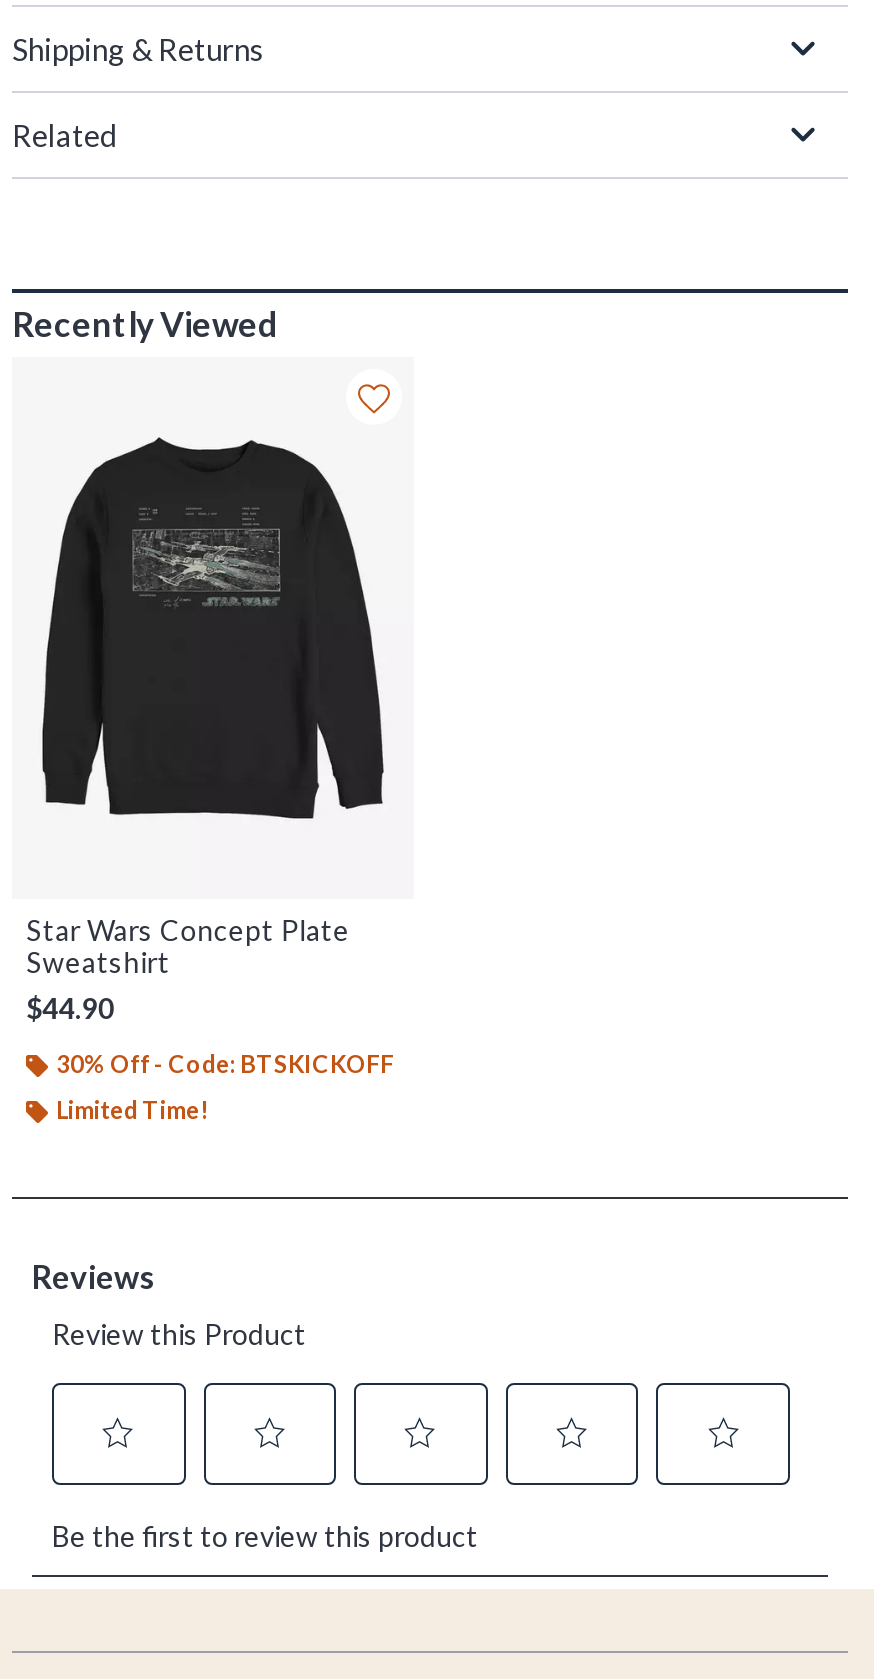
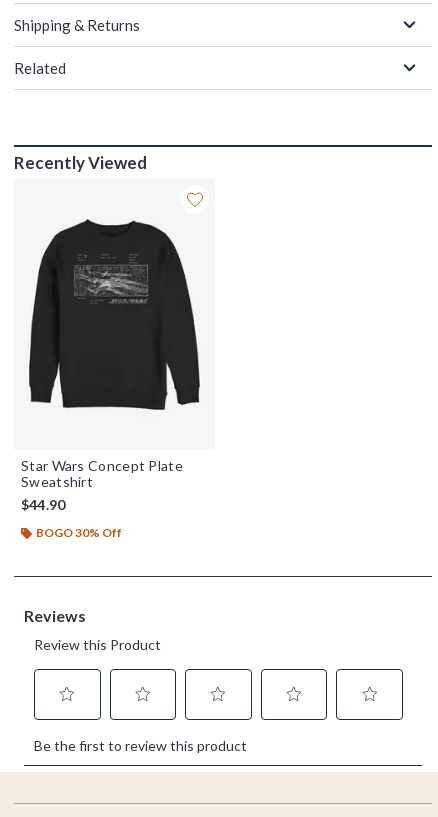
- 30% Off - Code: BTSKICKOFF
- Limited Time!
+ BOGO 30% Off
